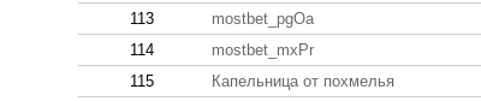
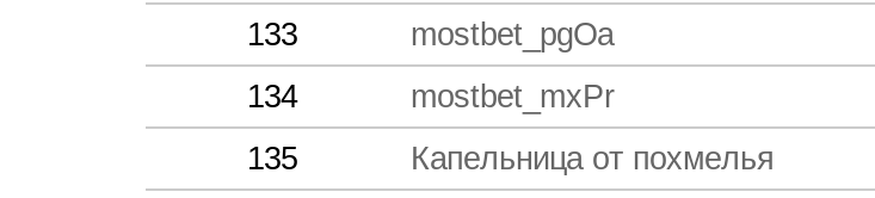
- 113
+ 133

- 114
+ 134

- 115
+ 135
